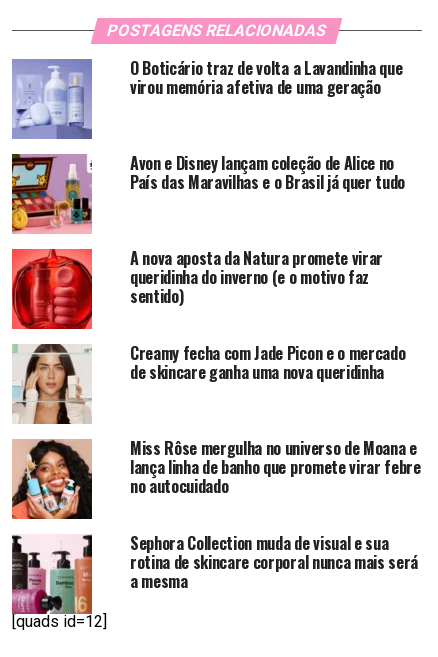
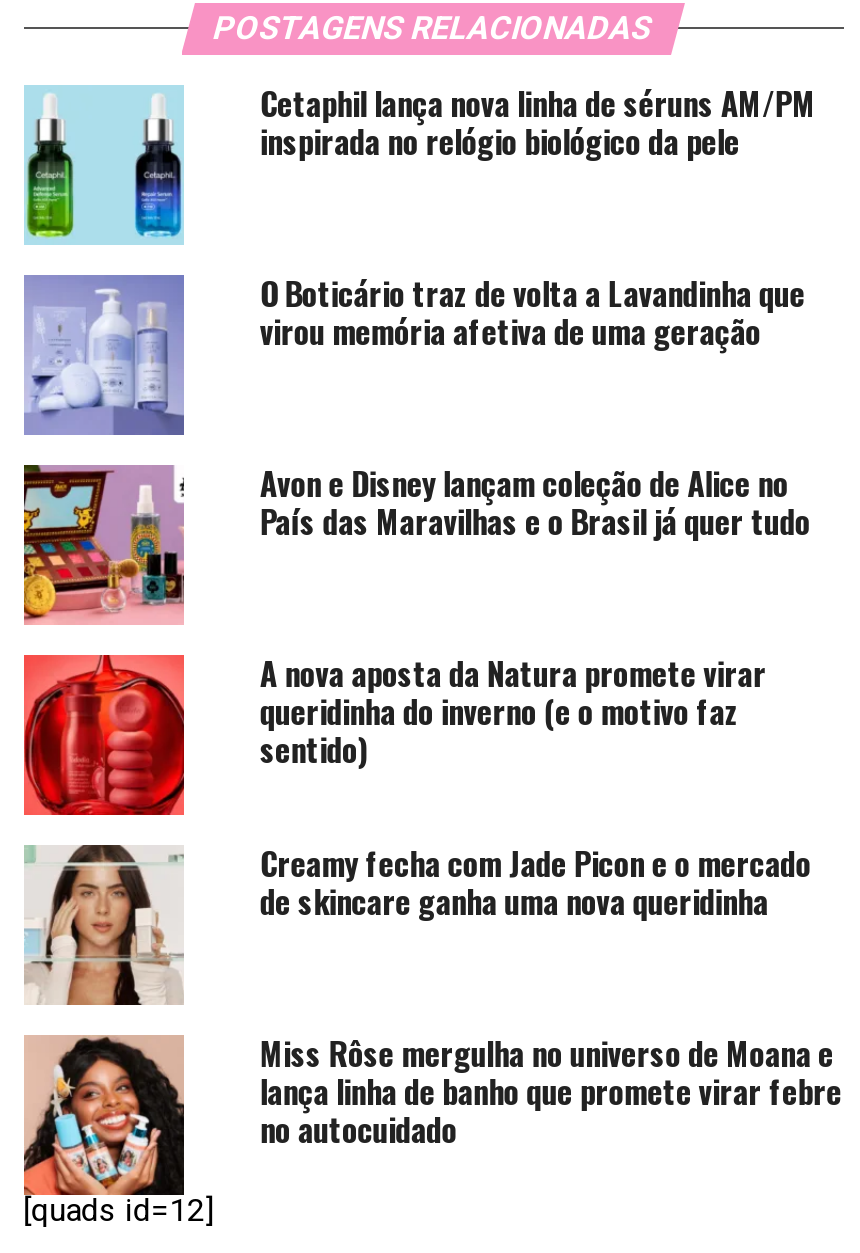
+ [image]
+ Cetaphil lança nova linha de séruns AM/PM
+ inspirada no relógio biológico da pele

moved down: [image] | virou memória afetiva de uma geração | Avon e Disney lançam coleção de Alice no | ... | lança linha de banho que promete virar febre | no autocuidado

- [image]
- Sephora Collection muda de visual e sua
- rotina de skincare corporal nunca mais será
- a mesma
